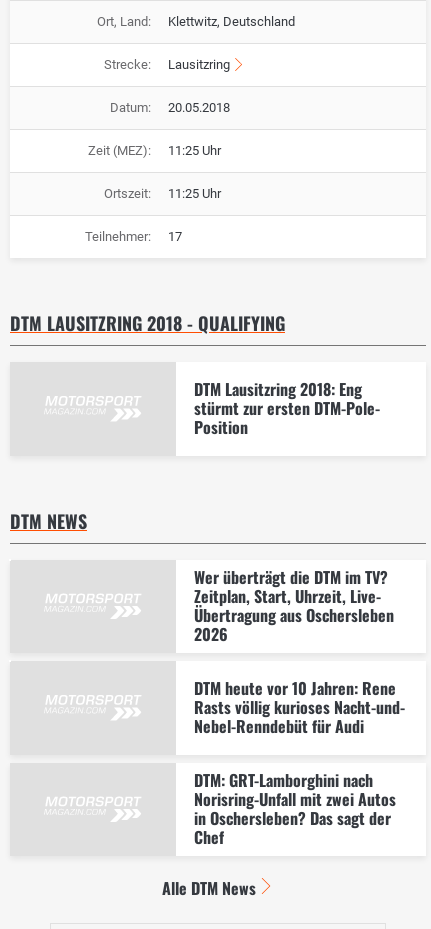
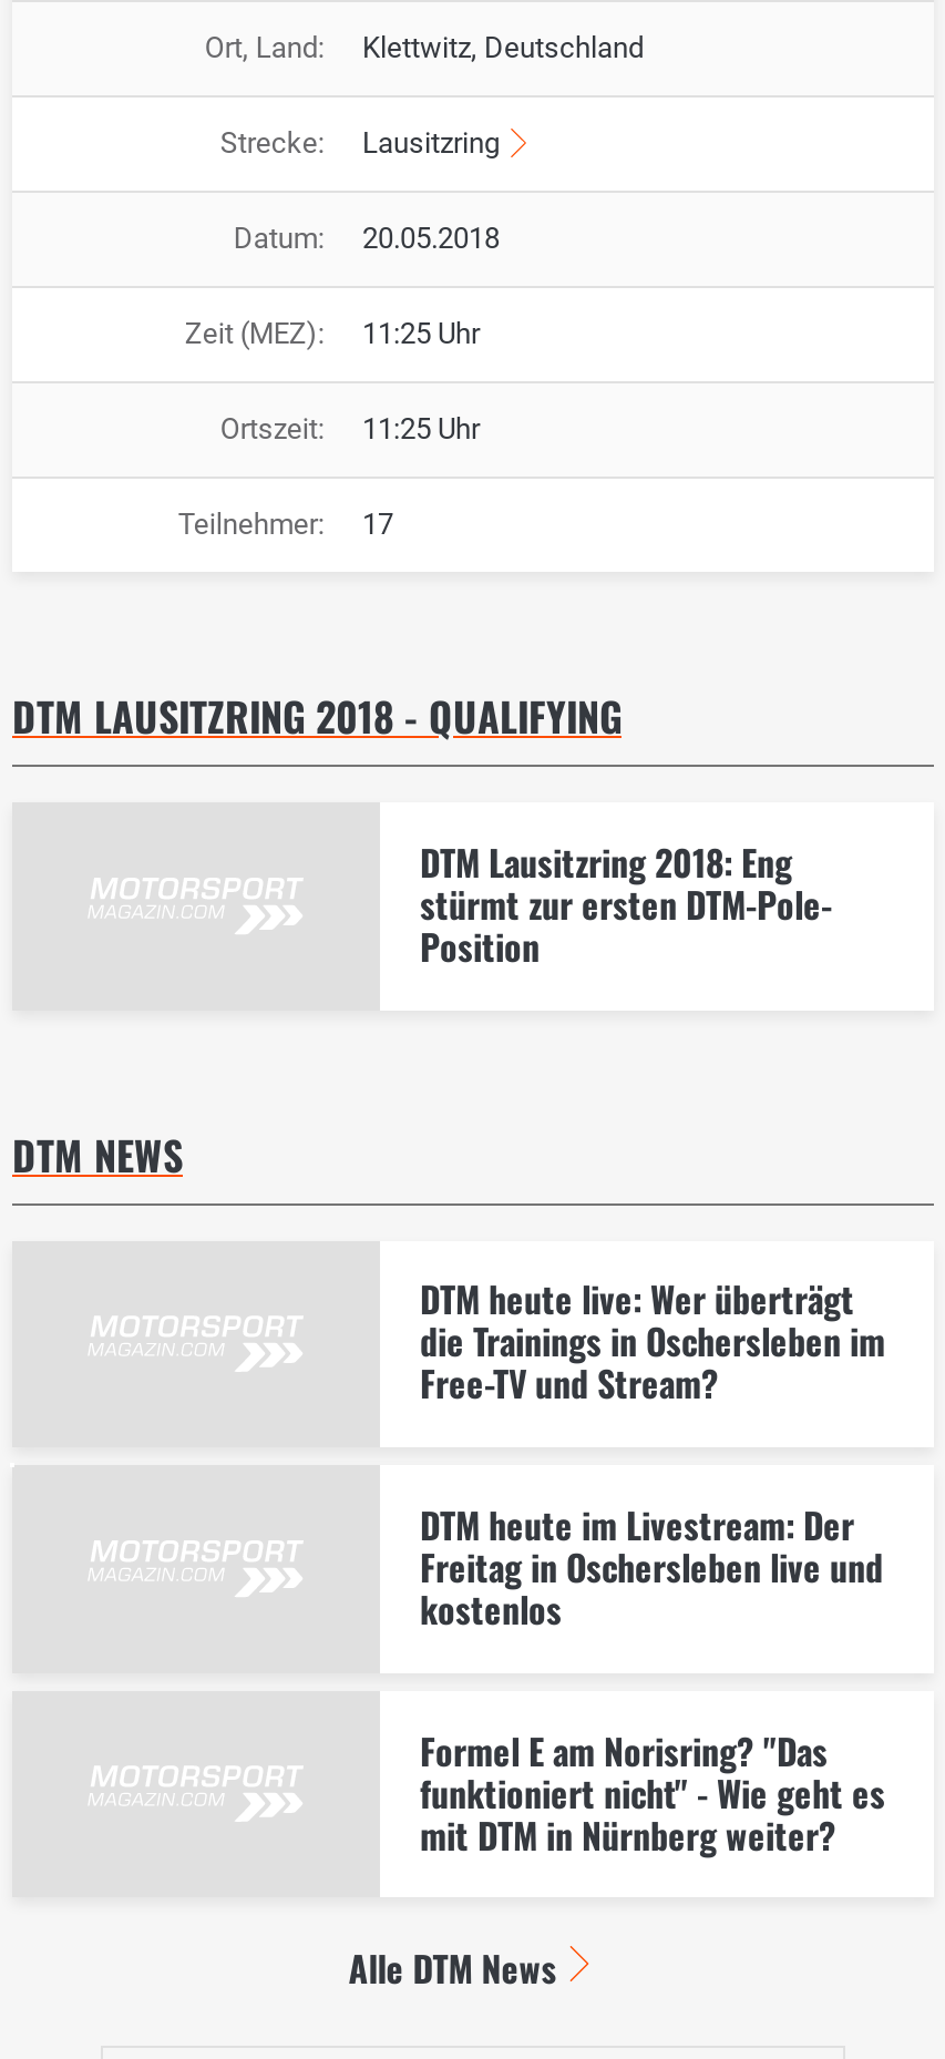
- Wer überträgt die DTM im TV?
- Zeitplan, Start, Uhrzeit, Live-
- Übertragung aus Oschersleben
- 2026
+ DTM heute live: Wer überträgt
+ die Trainings in Oschersleben im
+ Free-TV und Stream?

- DTM heute vor 10 Jahren: Rene
- Rasts völlig kurioses Nacht-und-
- Nebel-Renndebüt für Audi
+ DTM heute im Livestream: Der
+ Freitag in Oschersleben live und
+ kostenlos

- DTM: GRT-Lamborghini nach
- Norisring-Unfall mit zwei Autos
- in Oschersleben? Das sagt der
- Chef
+ Formel E am Norisring? "Das
+ funktioniert nicht" - Wie geht es
+ mit DTM in Nürnberg weiter?
